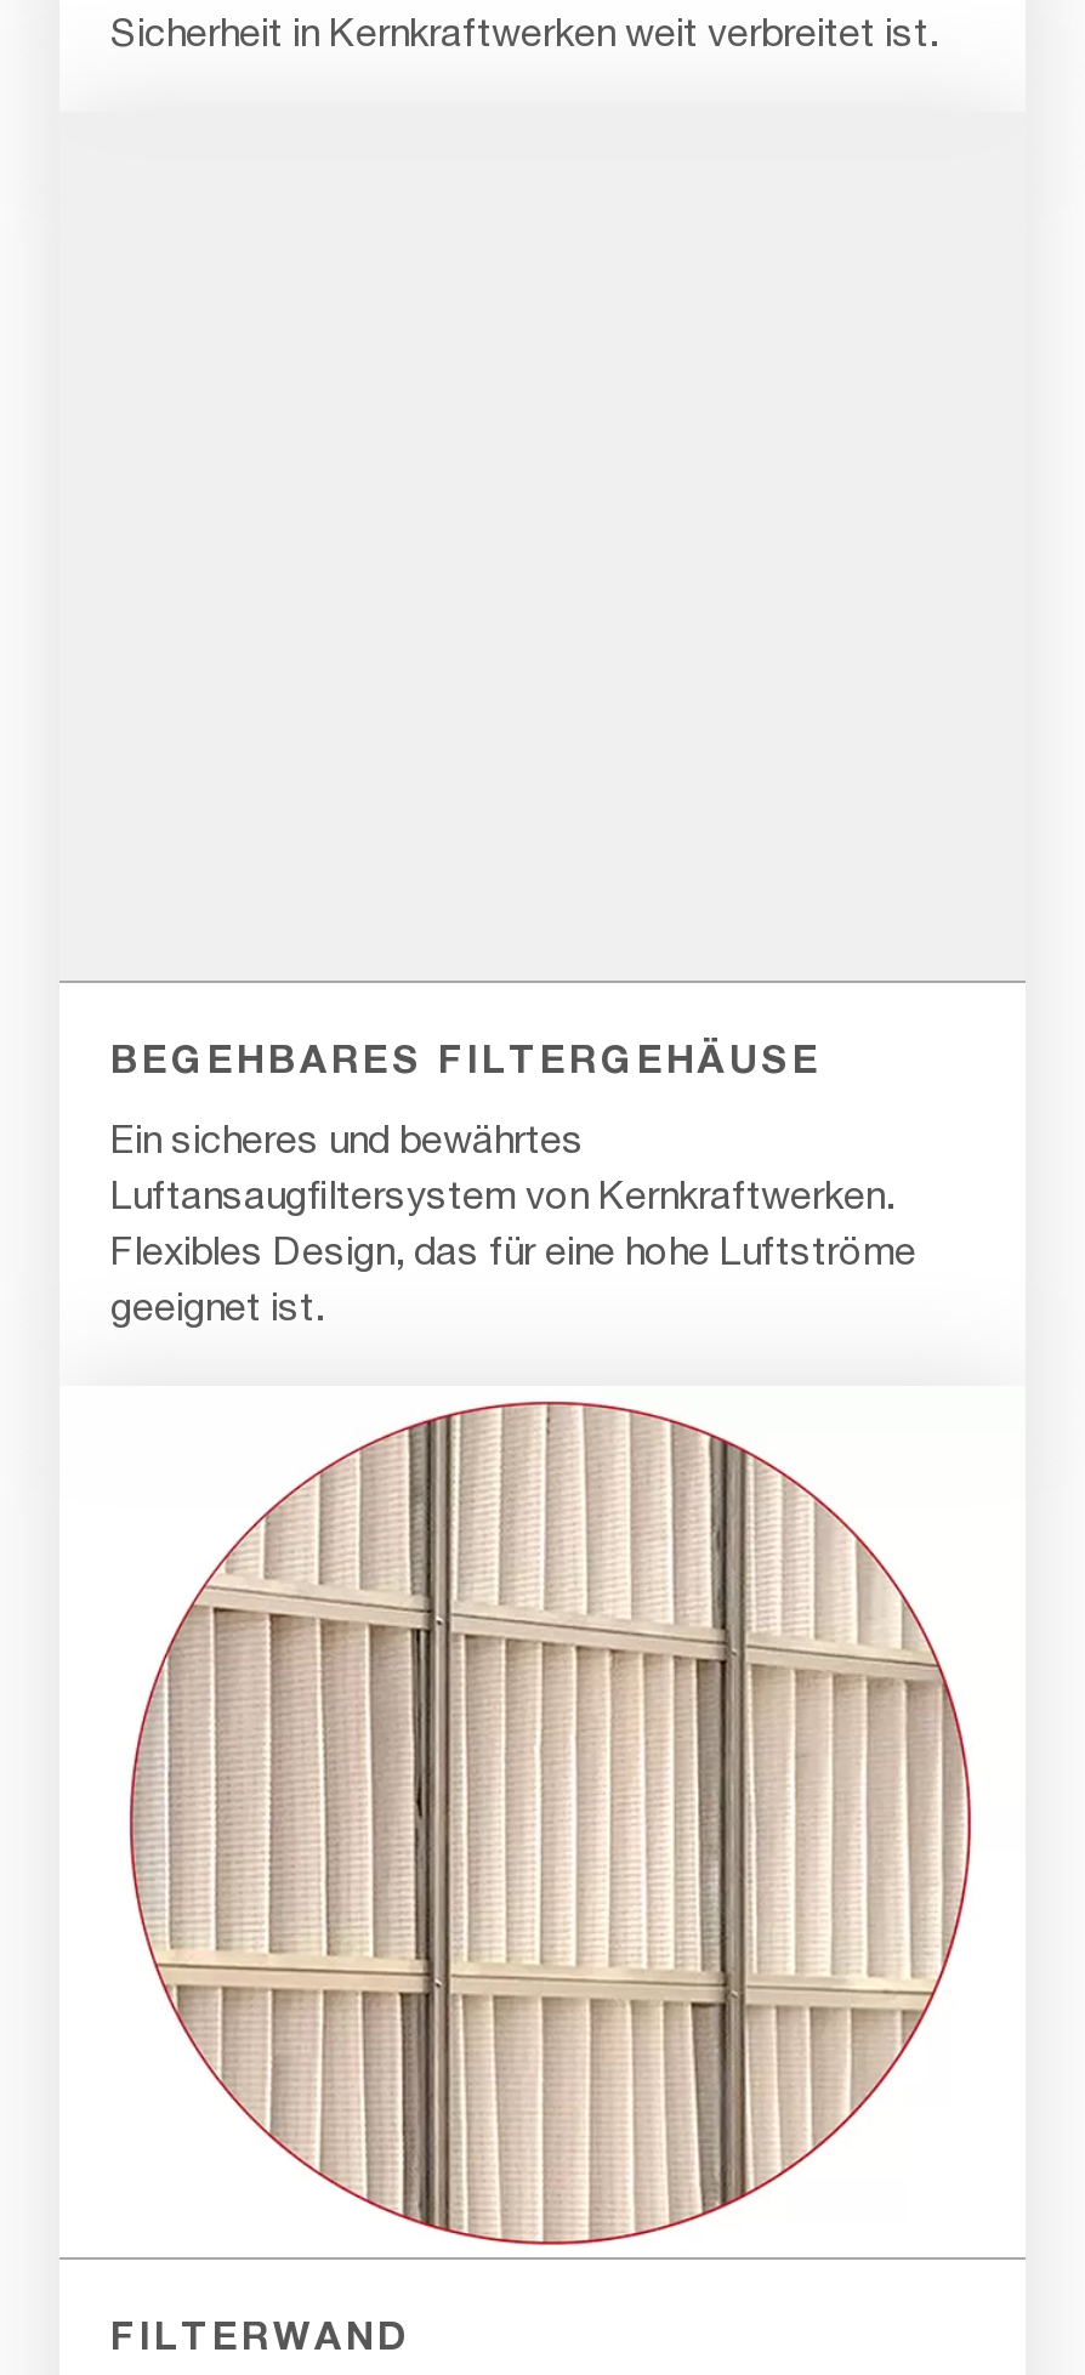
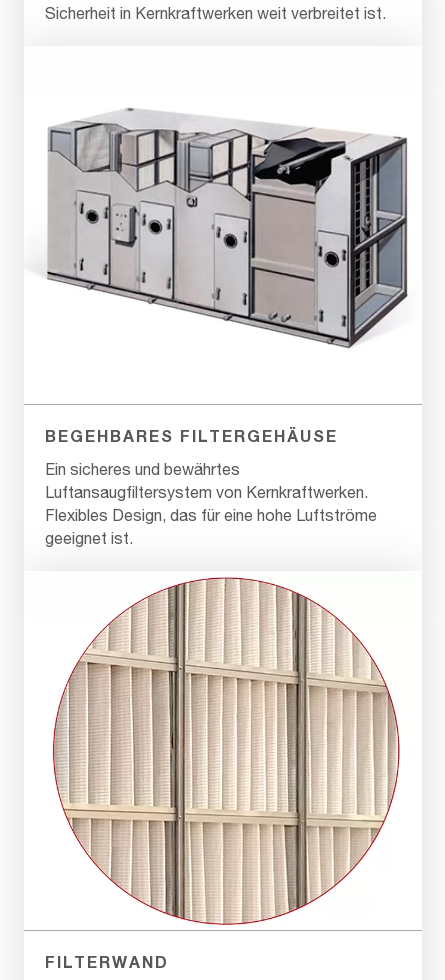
+ [image]
